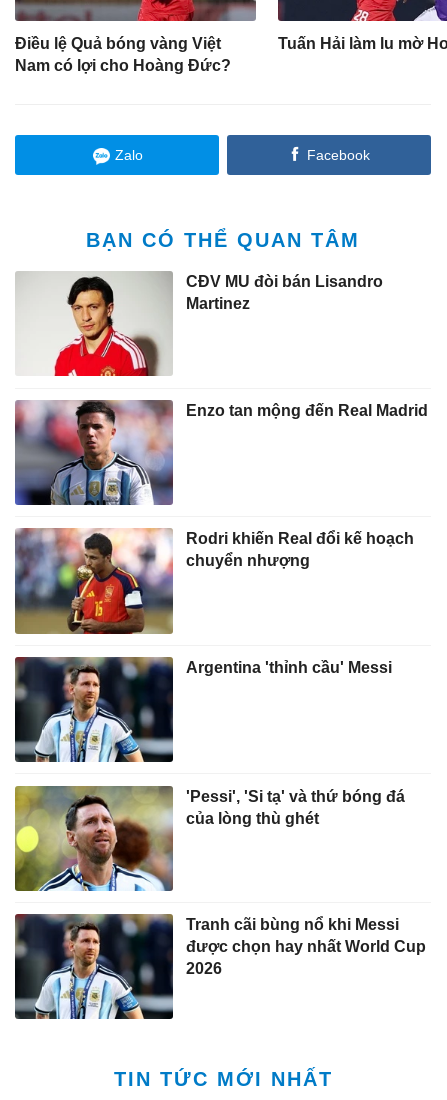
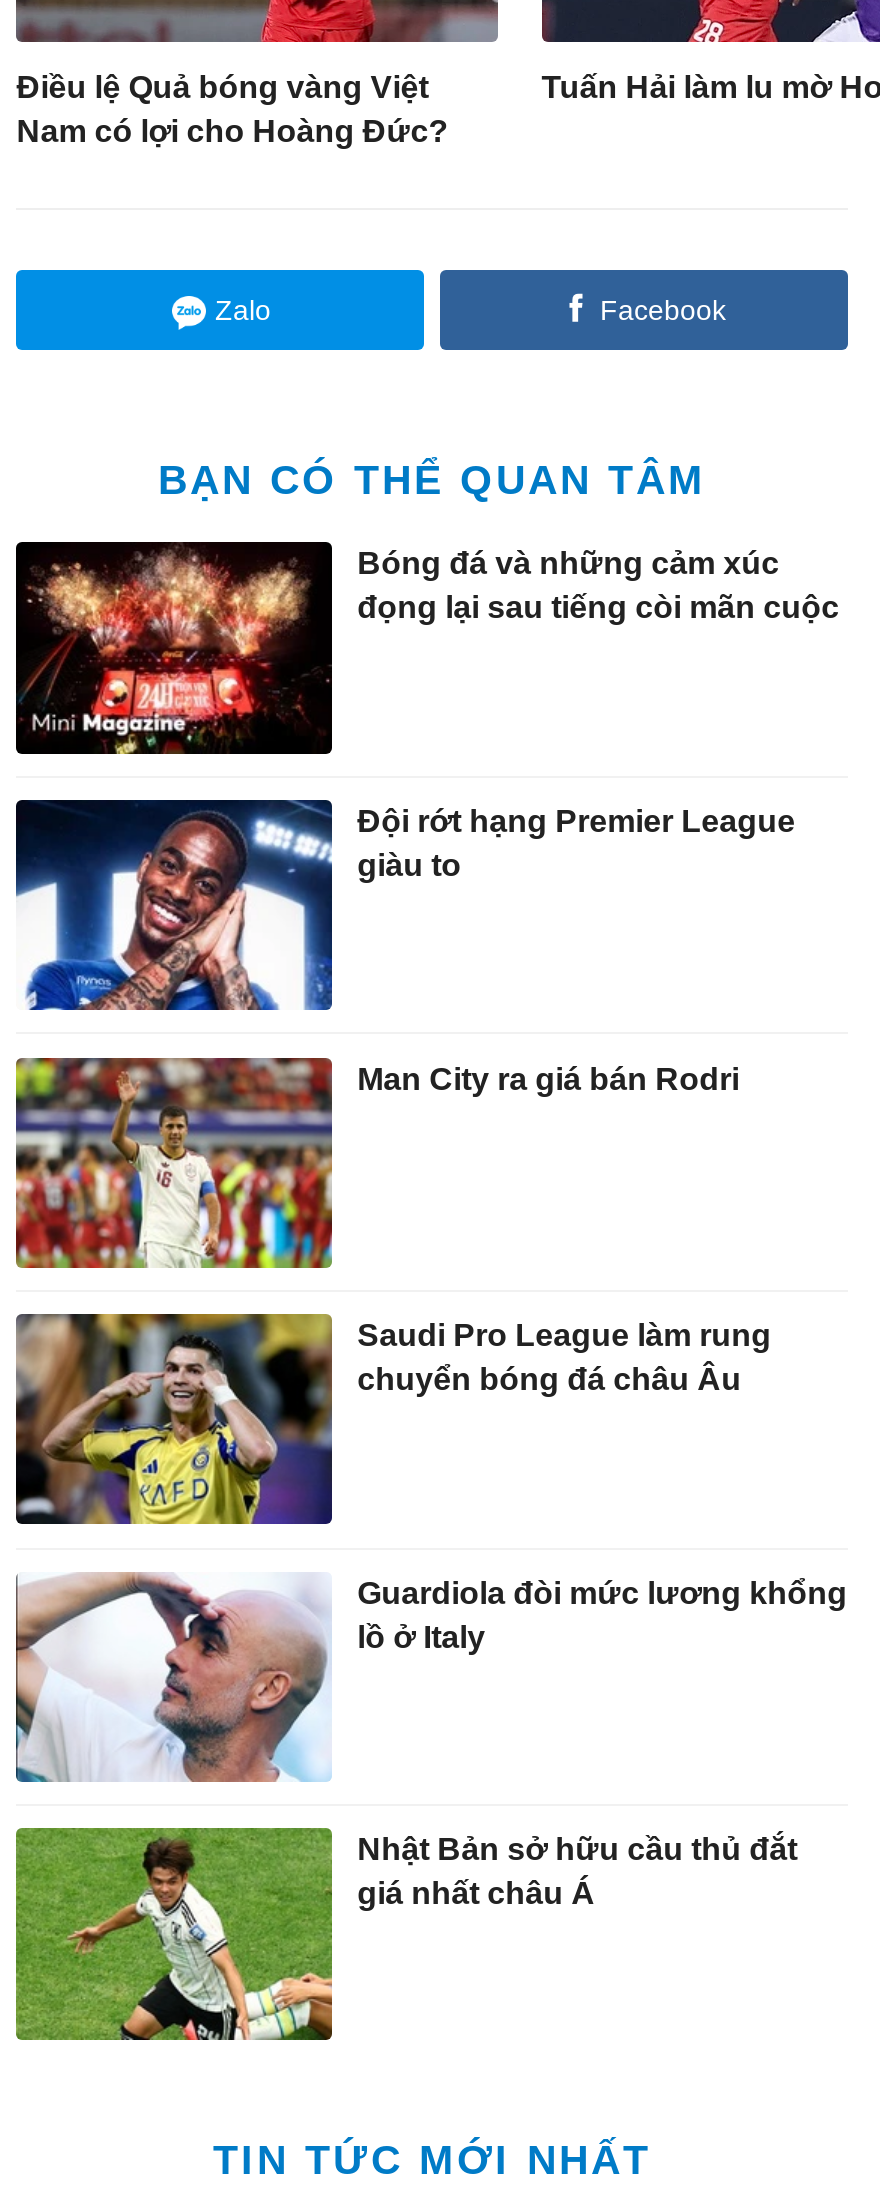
- [image]
- CĐV MU đòi bán Lisandro
- Martinez
+ [image]
+ Bóng đá và những cảm xúc
+ đọng lại sau tiếng còi mãn cuộc

- [image]
- Enzo tan mộng đến Real Madrid
+ [image]
+ Đội rớt hạng Premier League
+ giàu to

- [image]
- Rodri khiến Real đổi kế hoạch
- chuyển nhượng
+ [image]
+ Man City ra giá bán Rodri

- [image]
- Argentina 'thỉnh cầu' Messi
+ [image]
+ Saudi Pro League làm rung
+ chuyển bóng đá châu Âu

- [image]
- 'Pessi', 'Si tạ' và thứ bóng đá
- của lòng thù ghét
+ [image]
+ Guardiola đòi mức lương khổng
+ lồ ở Italy

- [image]
- Tranh cãi bùng nổ khi Messi
- được chọn hay nhất World Cup
- 2026
+ [image]
+ Nhật Bản sở hữu cầu thủ đắt
+ giá nhất châu Á
